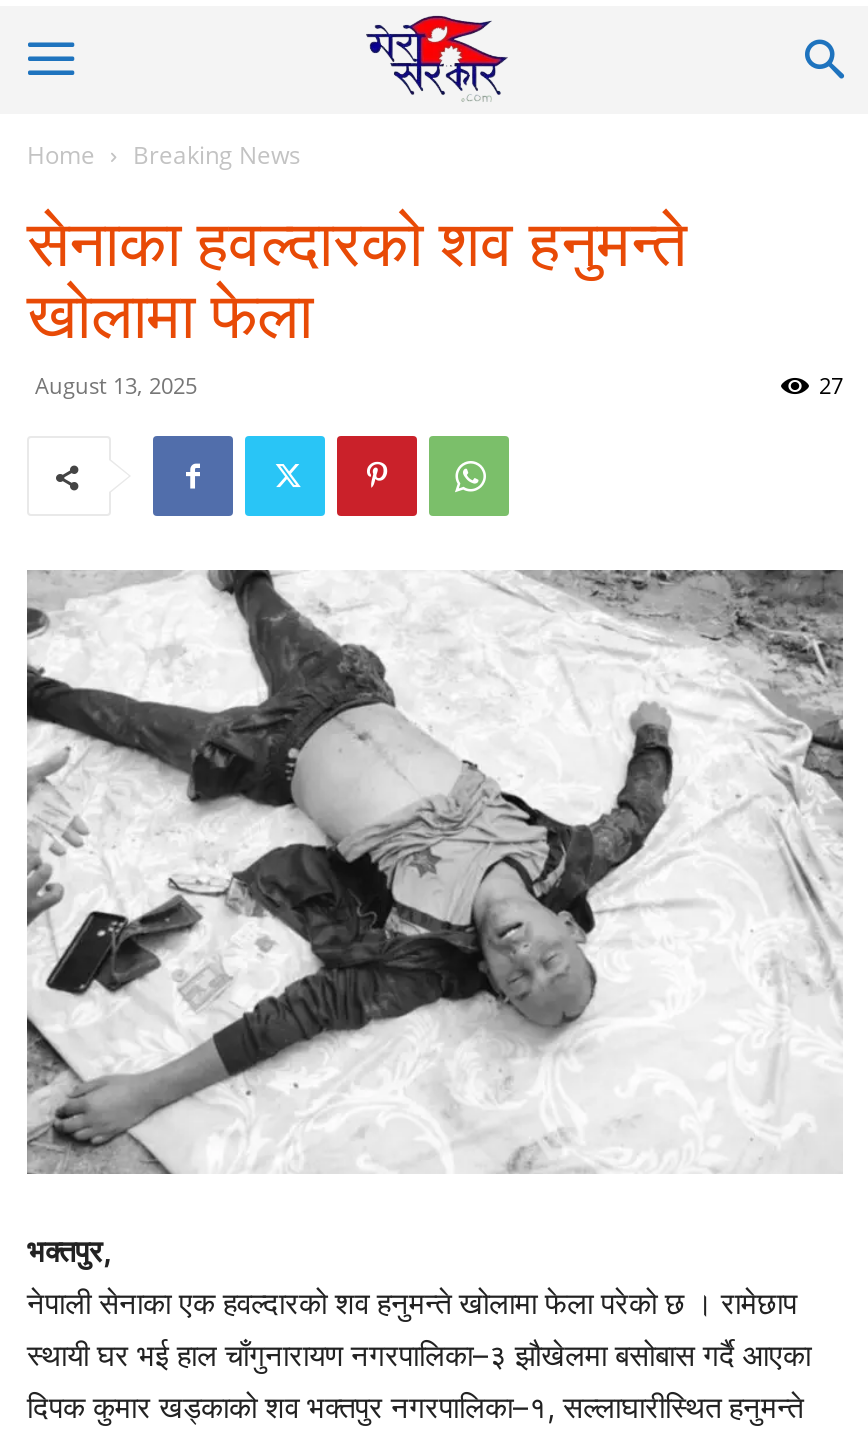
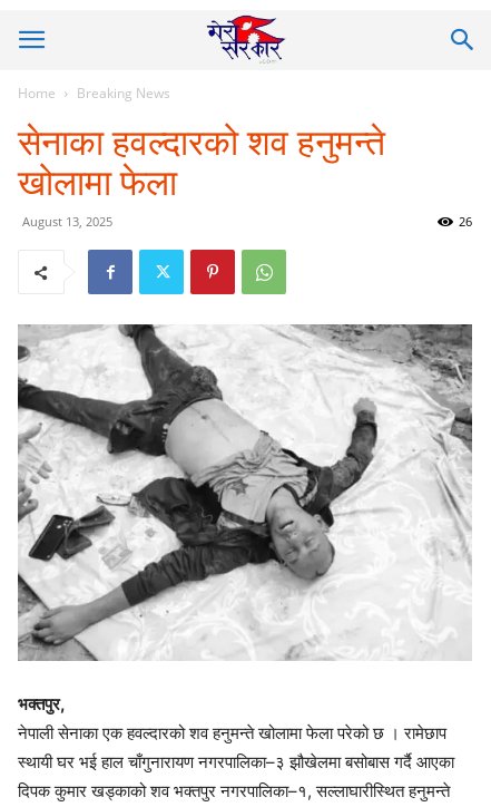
- 27
+ 26
